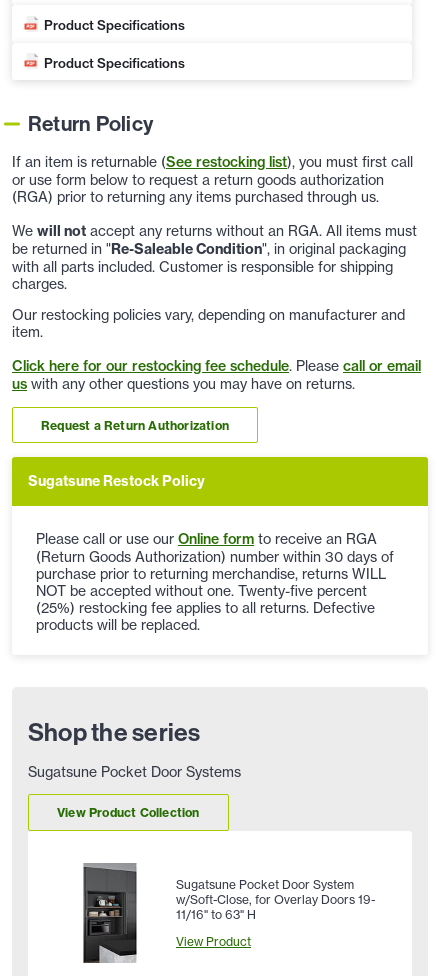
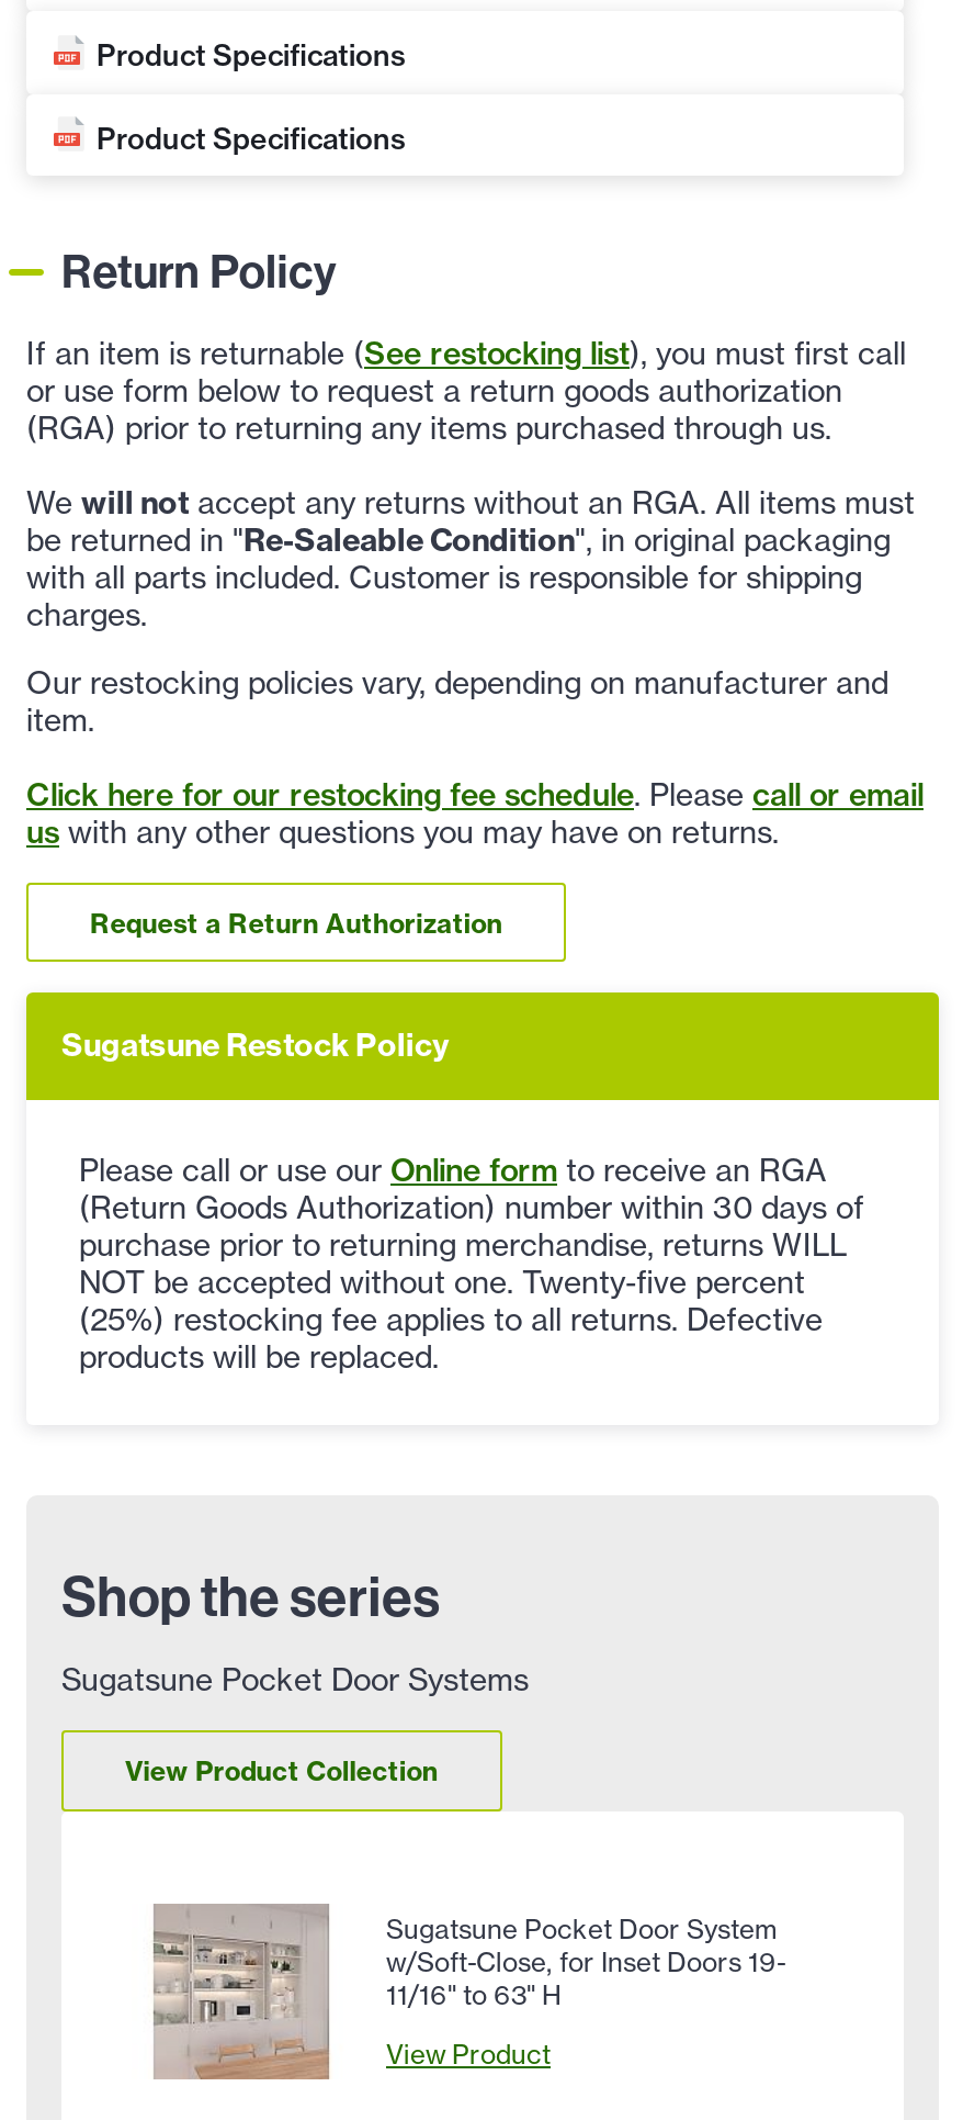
- [image]
- w/Soft-Close, for Overlay Doors 19-
+ [image]
+ w/Soft-Close, for Inset Doors 19-
